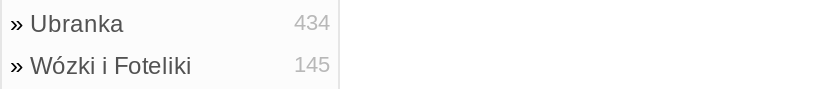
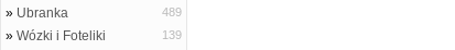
- 434
+ 489

- 145
+ 139
